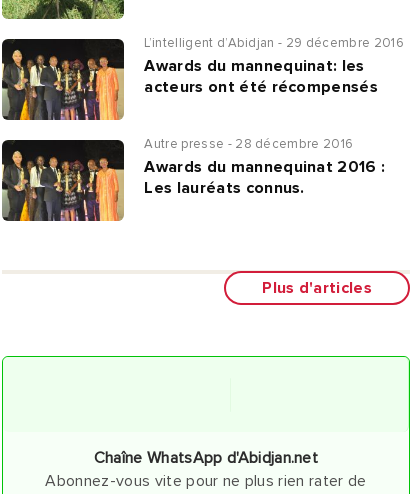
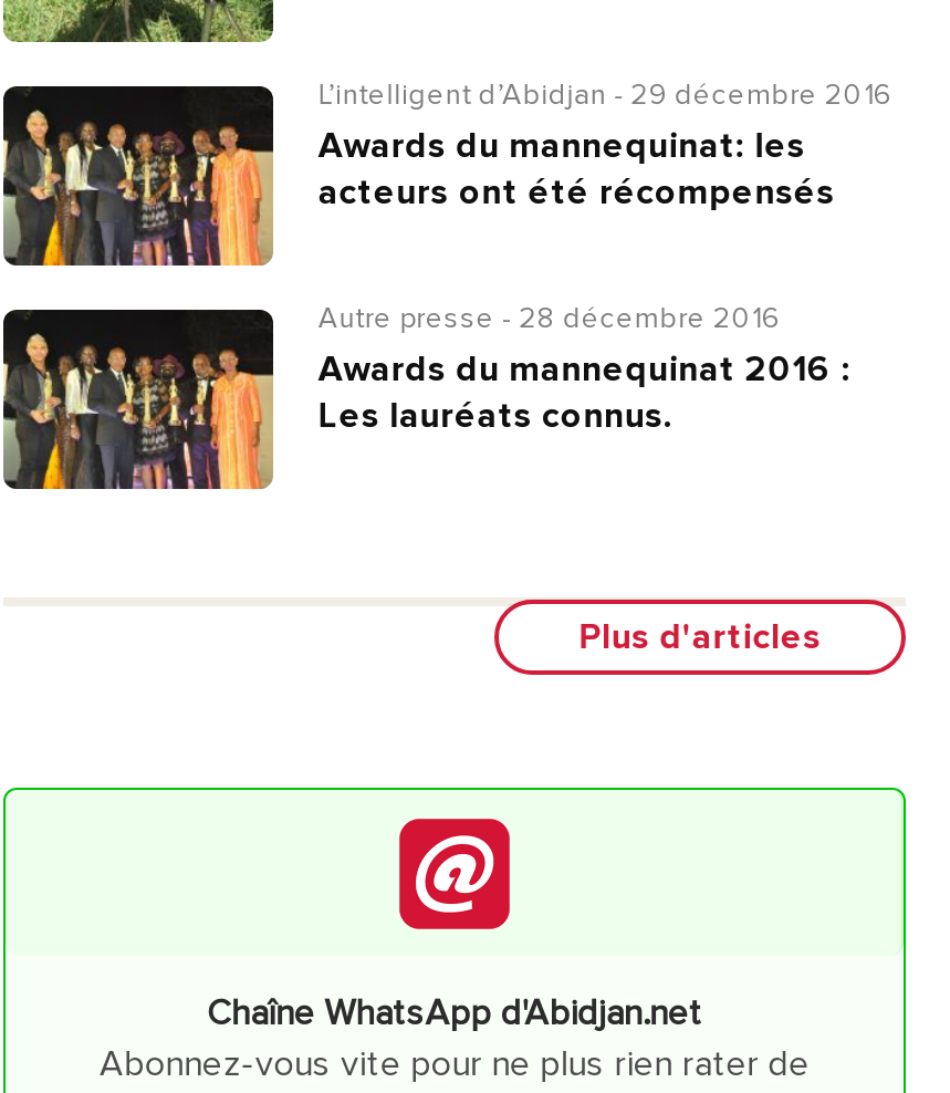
+ [image]
